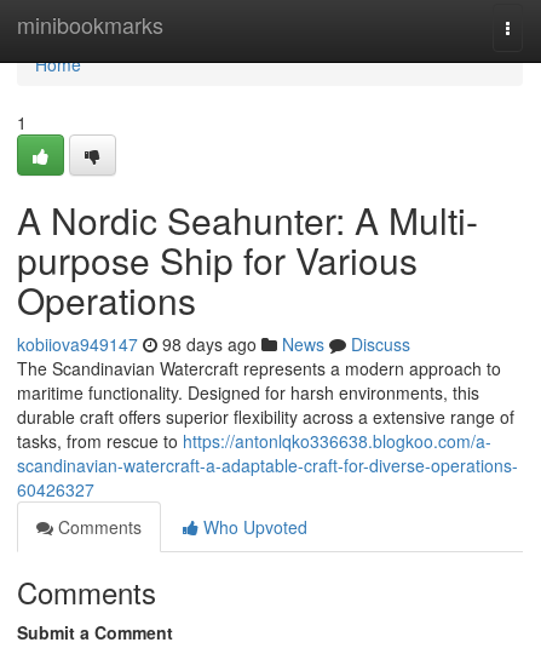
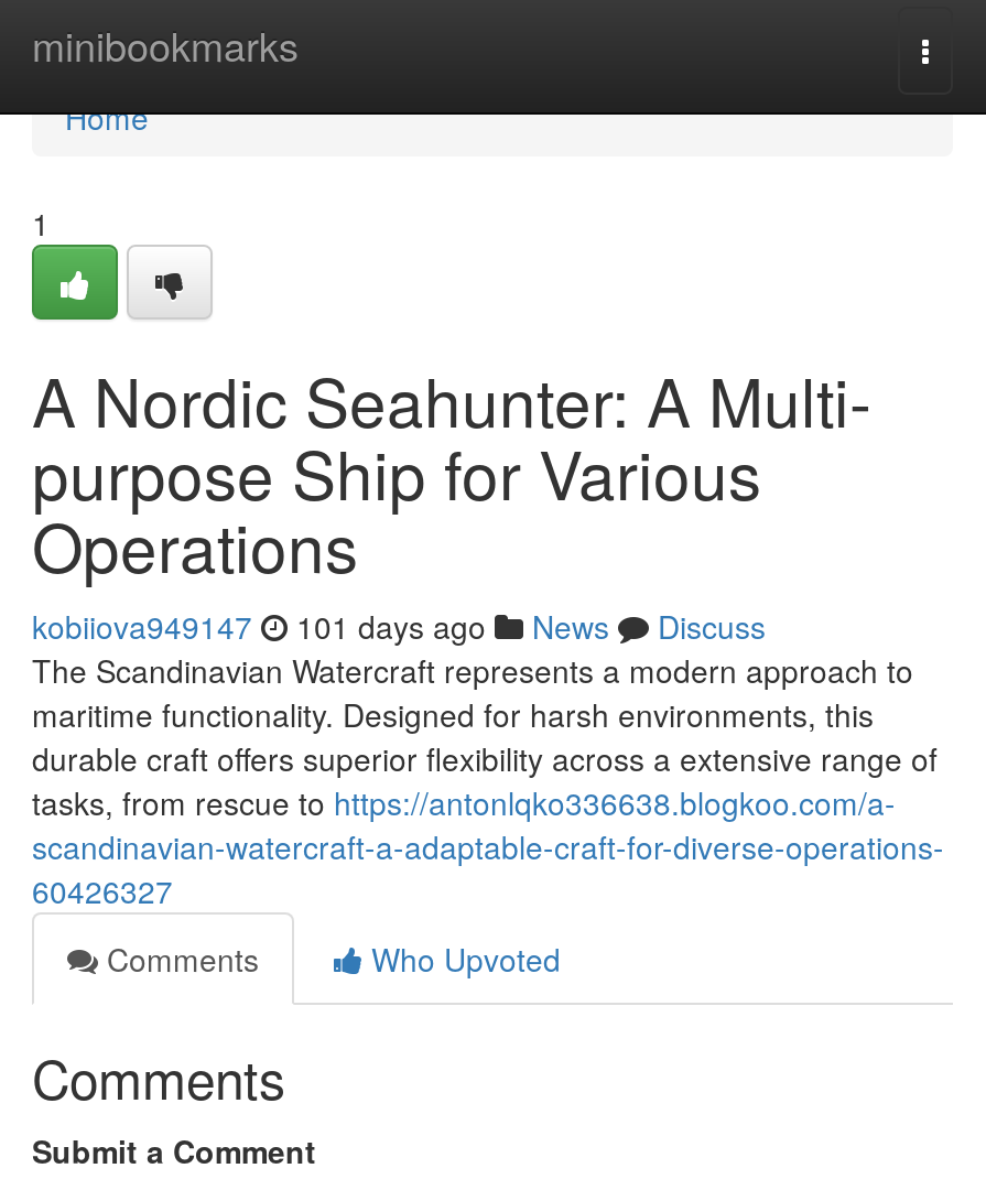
- kobiiova949147 98 days ago News Discuss
+ kobiiova949147 101 days ago News Discuss
